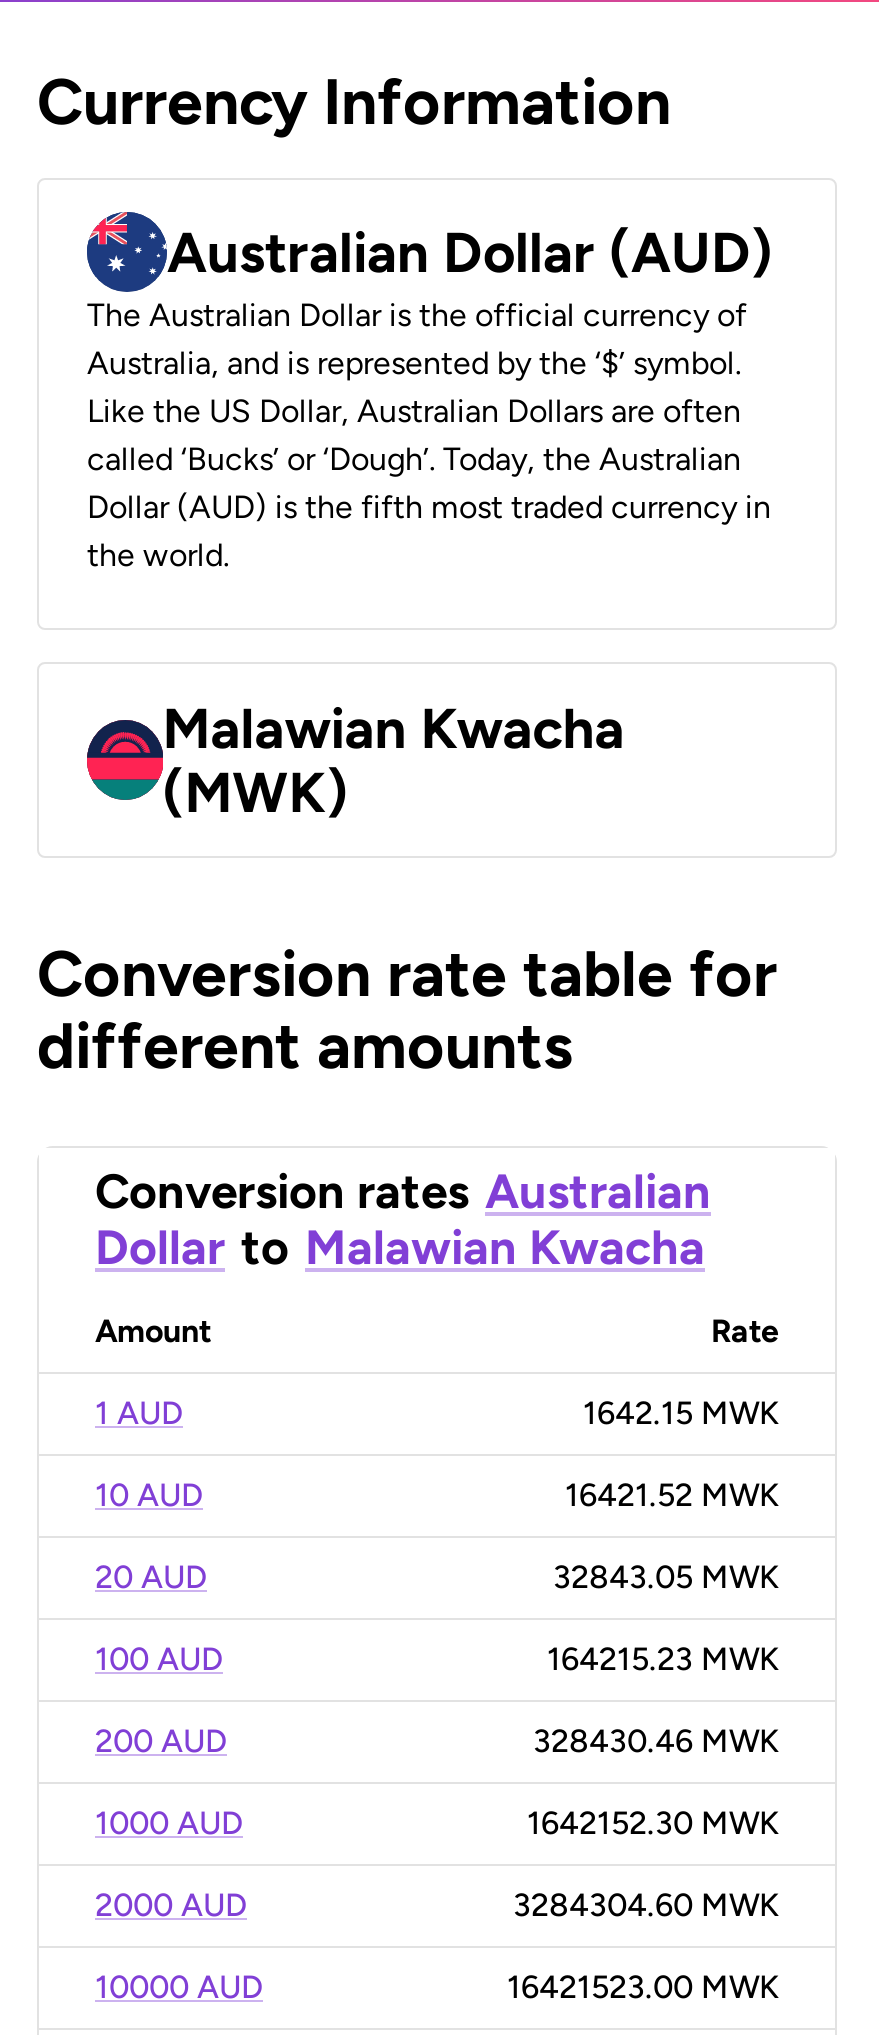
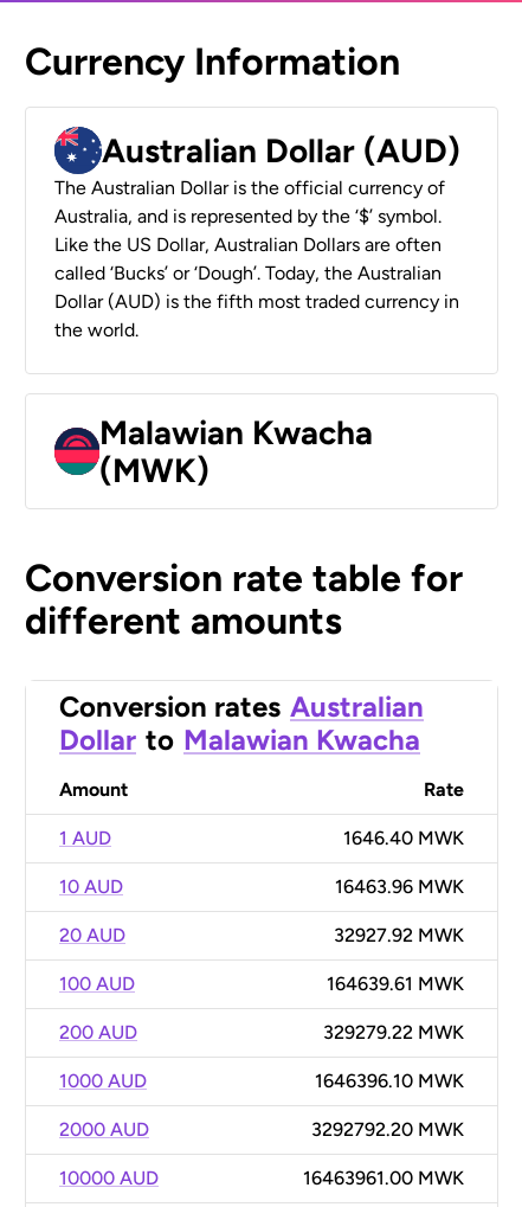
- 1642.15 MWK
+ 1646.40 MWK

- 16421.52 MWK
+ 16463.96 MWK

- 32843.05 MWK
+ 32927.92 MWK

- 164215.23 MWK
+ 164639.61 MWK

- 328430.46 MWK
+ 329279.22 MWK

- 1642152.30 MWK
+ 1646396.10 MWK

- 3284304.60 MWK
+ 3292792.20 MWK

- 16421523.00 MWK
+ 16463961.00 MWK
